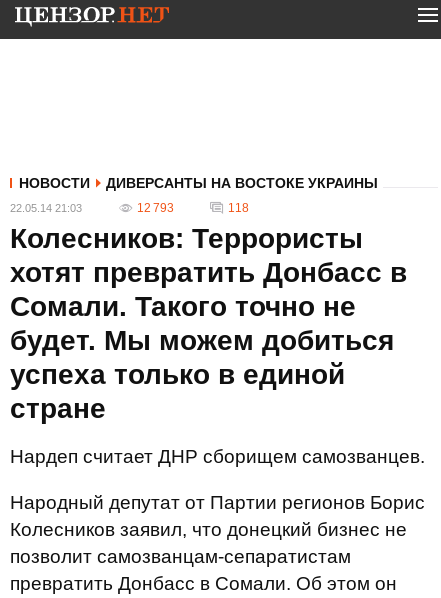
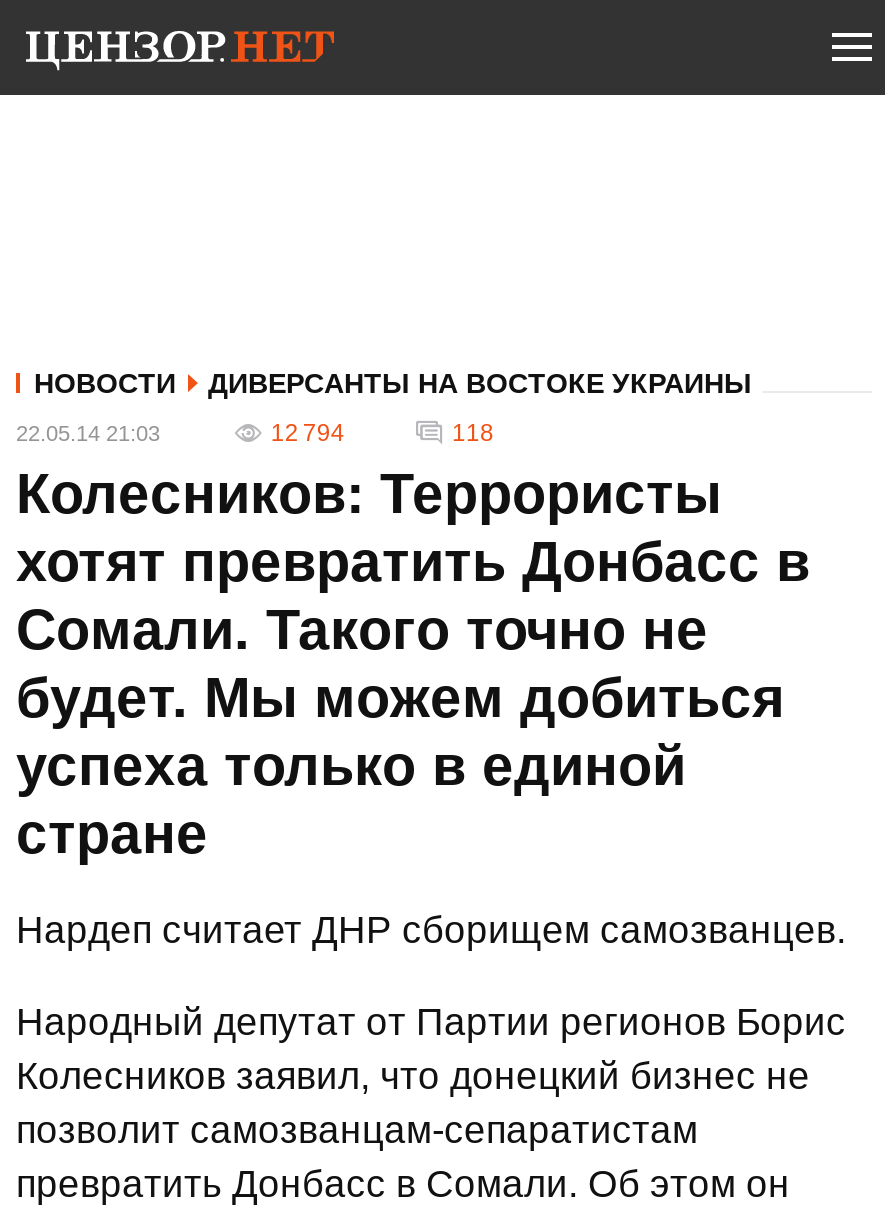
- 12 793
+ 12 794
